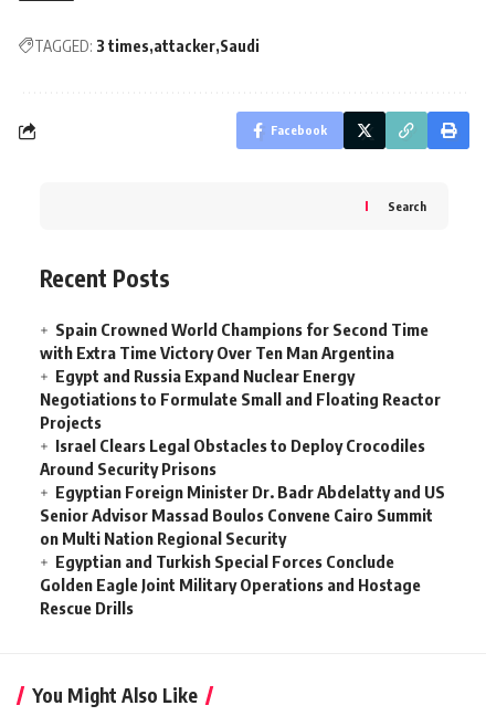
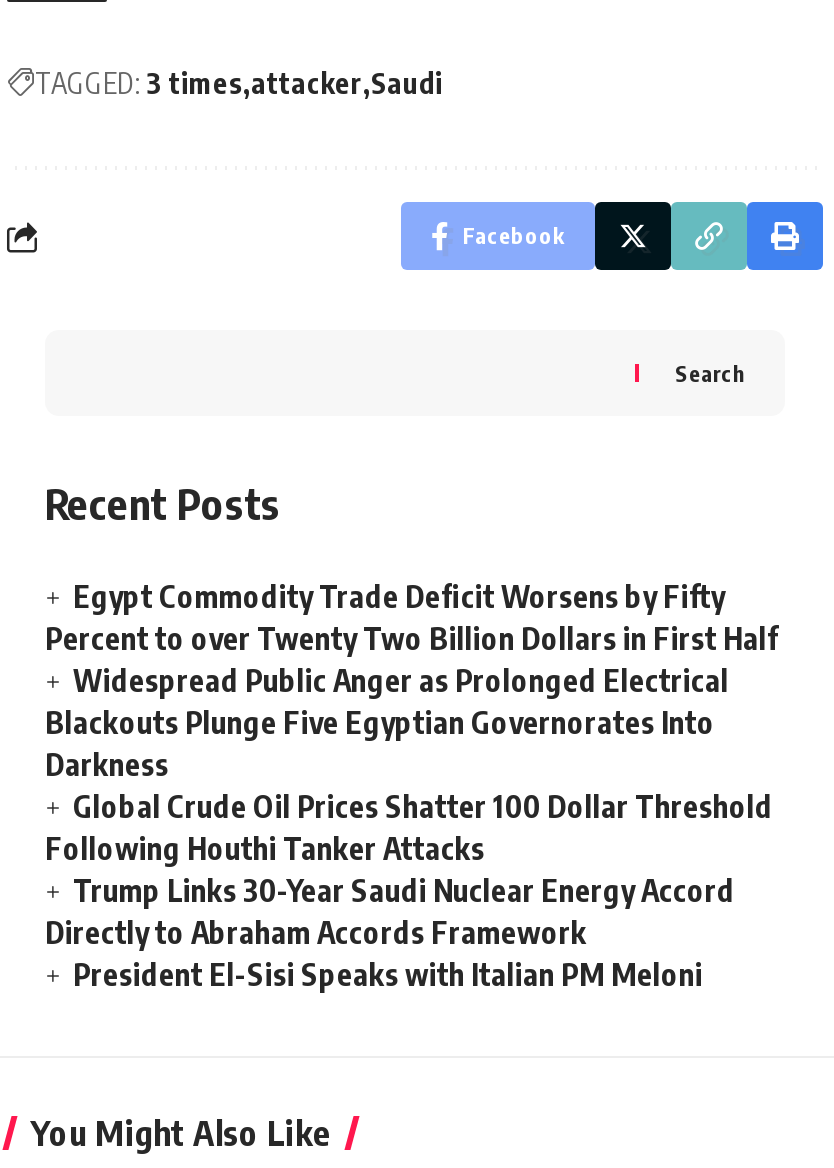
- Spain Crowned World Champions for Second Time
- with Extra Time Victory Over Ten Man Argentina
- Egypt and Russia Expand Nuclear Energy
- Negotiations to Formulate Small and Floating Reactor
- Projects
- Israel Clears Legal Obstacles to Deploy Crocodiles
- Around Security Prisons
- Egyptian Foreign Minister Dr. Badr Abdelatty and US
- Senior Advisor Massad Boulos Convene Cairo Summit
- on Multi Nation Regional Security
- Egyptian and Turkish Special Forces Conclude
- Golden Eagle Joint Military Operations and Hostage
- Rescue Drills
+ Egypt Commodity Trade Deficit Worsens by Fifty
+ Percent to over Twenty Two Billion Dollars in First Half
+ Widespread Public Anger as Prolonged Electrical
+ Blackouts Plunge Five Egyptian Governorates Into
+ Darkness
+ Global Crude Oil Prices Shatter 100 Dollar Threshold
+ Following Houthi Tanker Attacks
+ Trump Links 30-Year Saudi Nuclear Energy Accord
+ Directly to Abraham Accords Framework
+ President El-Sisi Speaks with Italian PM Meloni
